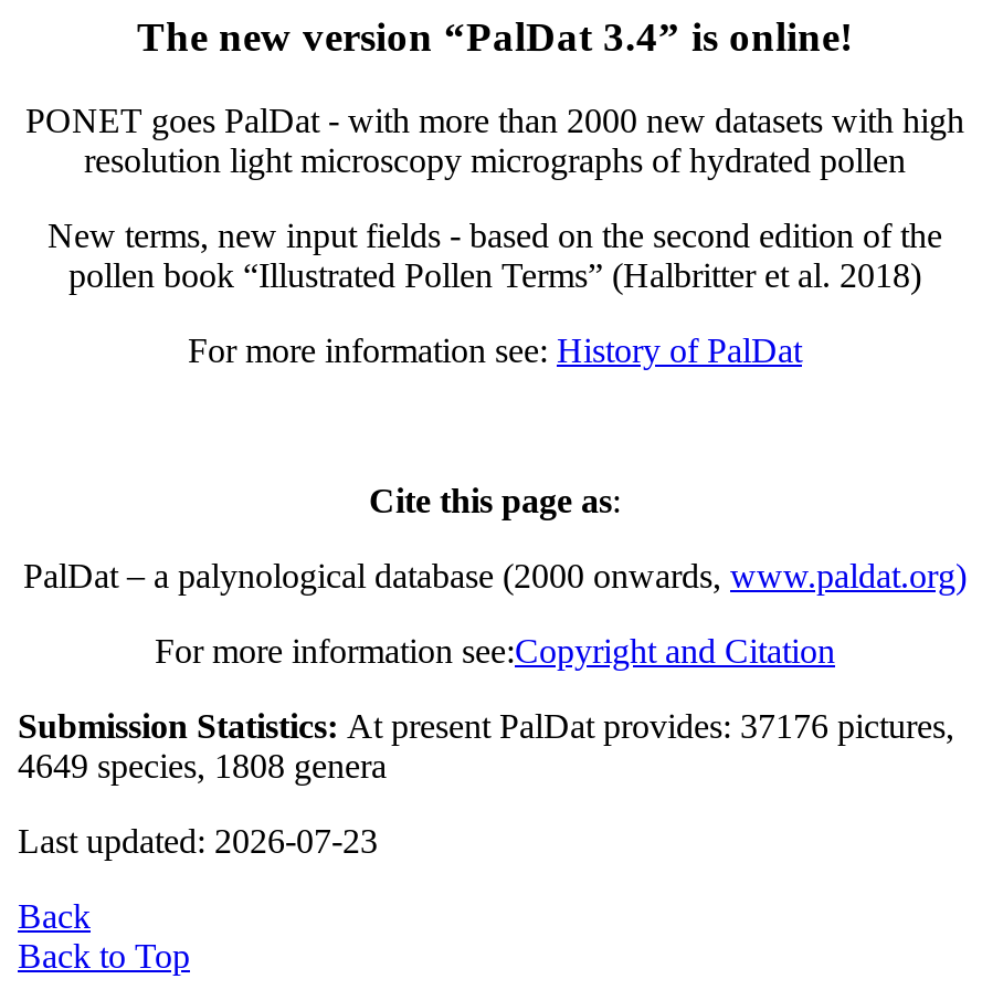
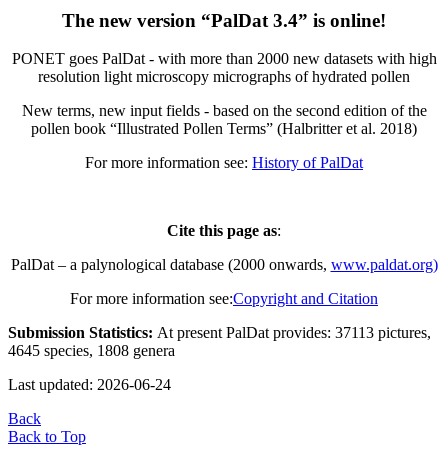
- Submission Statistics: At present PalDat provides: 37176 pictures,
+ Submission Statistics: At present PalDat provides: 37113 pictures,

- 4649 species, 1808 genera
+ 4645 species, 1808 genera

- Last updated: 2026-07-23
+ Last updated: 2026-06-24
